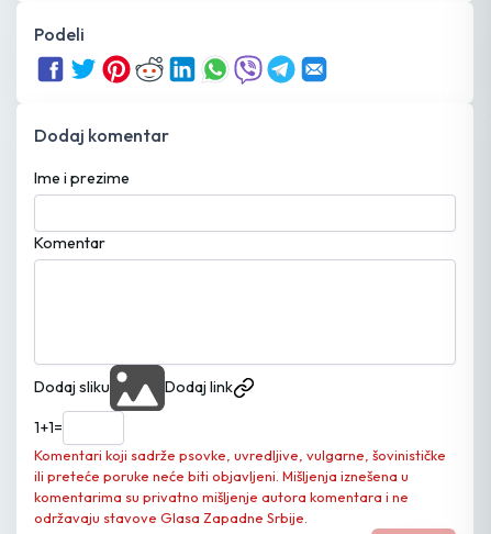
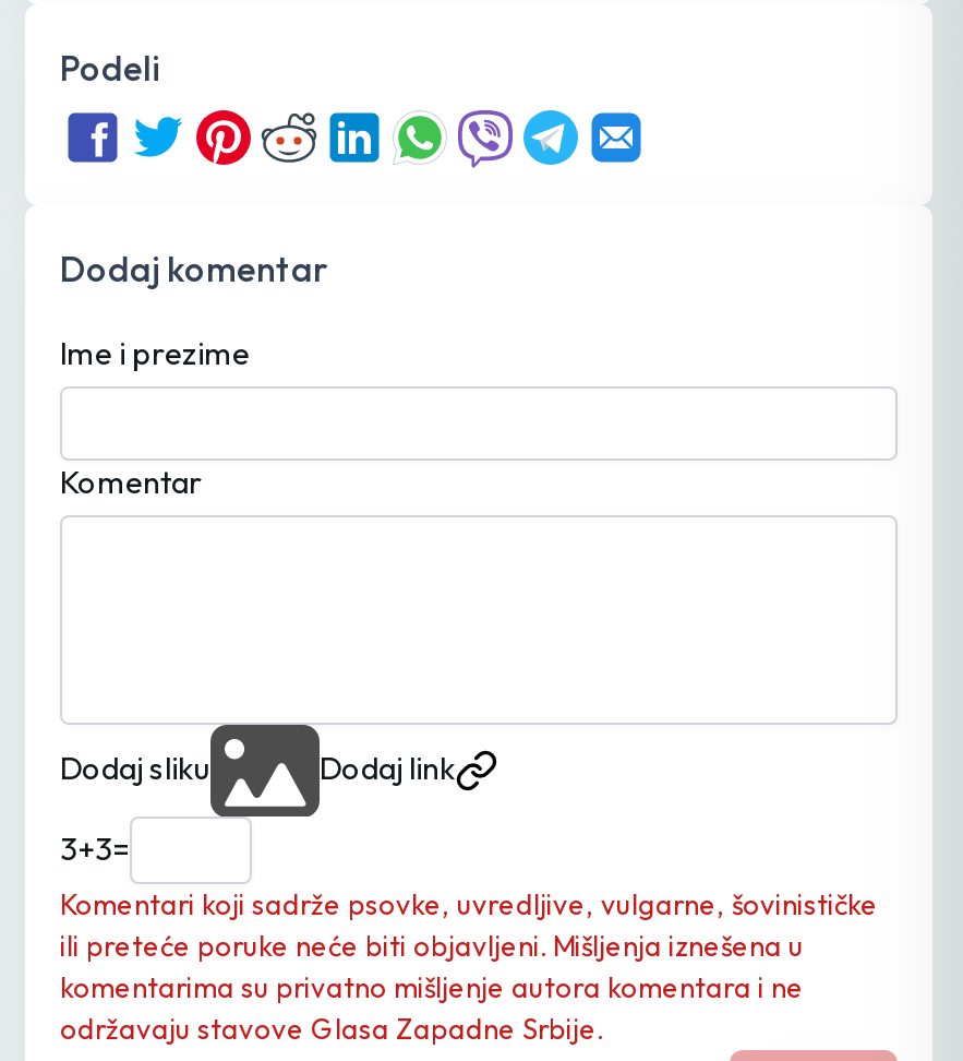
- 1+1=
+ 3+3=
